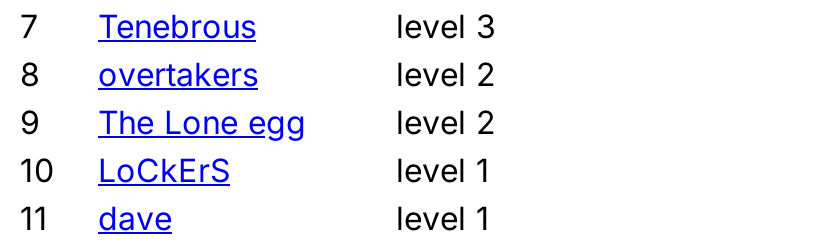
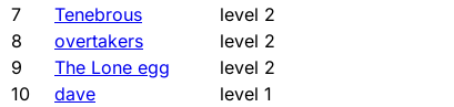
- level 3
+ level 2

- LoCkErS
- level 1
- 11
